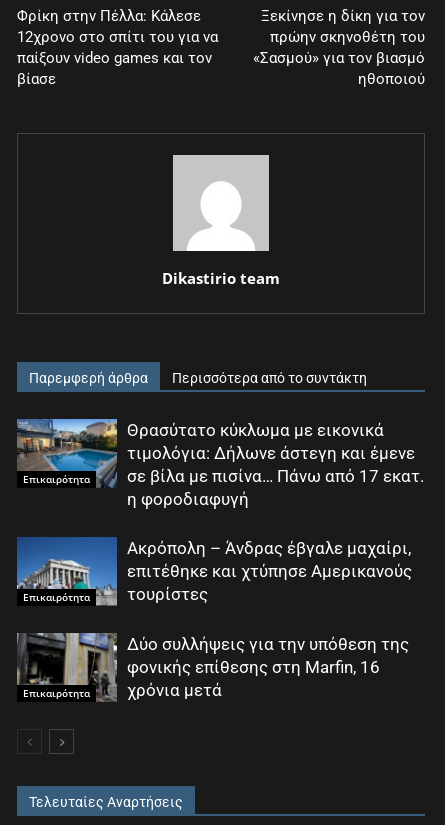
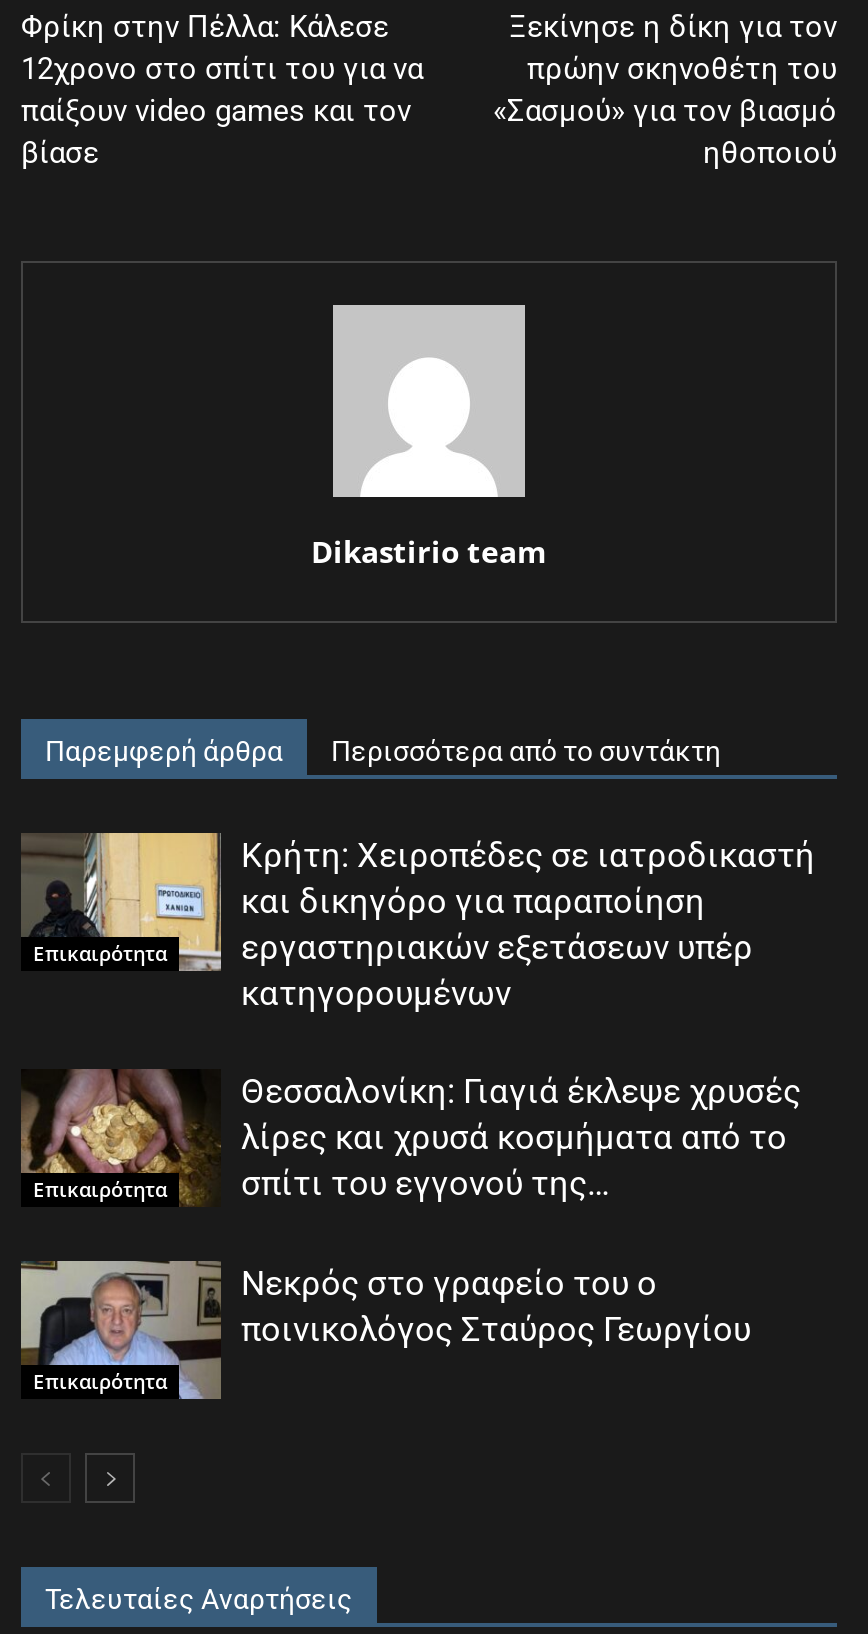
- [image]
- Θρασύτατο κύκλωμα με εικονικά
- τιμολόγια: Δήλωνε άστεγη και έμενε
- σε βίλα με πισίνα… Πάνω από 17 εκατ.
- η φοροδιαφυγή
+ [image]
+ Κρήτη: Χειροπέδες σε ιατροδικαστή
+ και δικηγόρο για παραποίηση
+ εργαστηριακών εξετάσεων υπέρ
+ κατηγορουμένων

- [image]
- Ακρόπολη – Άνδρας έβγαλε μαχαίρι,
- επιτέθηκε και χτύπησε Αμερικανούς
- τουρίστες
+ [image]
+ Θεσσαλονίκη: Γιαγιά έκλεψε χρυσές
+ λίρες και χρυσά κοσμήματα από το
+ σπίτι του εγγονού της…

- [image]
- Δύο συλλήψεις για την υπόθεση της
- φονικής επίθεσης στη Marfin, 16
- χρόνια μετά
+ [image]
+ Νεκρός στο γραφείο του ο
+ ποινικολόγος Σταύρος Γεωργίου
